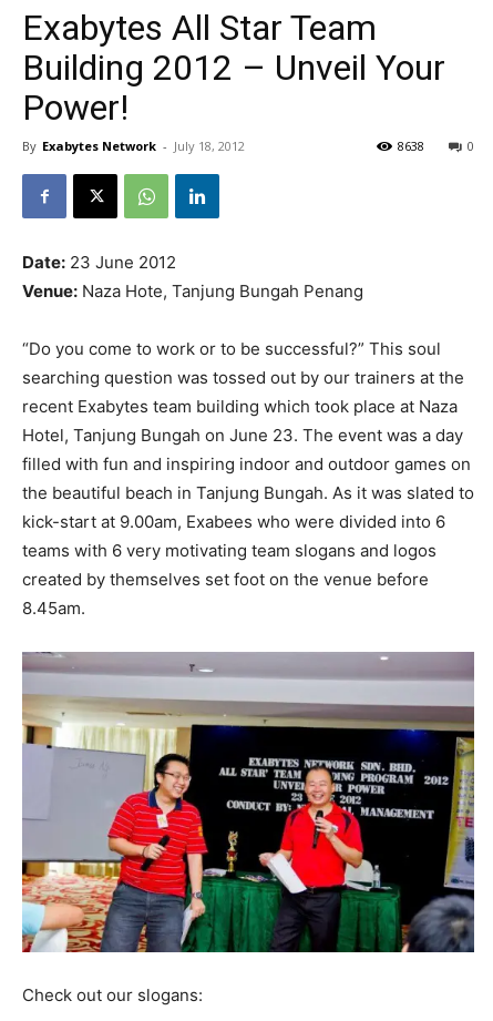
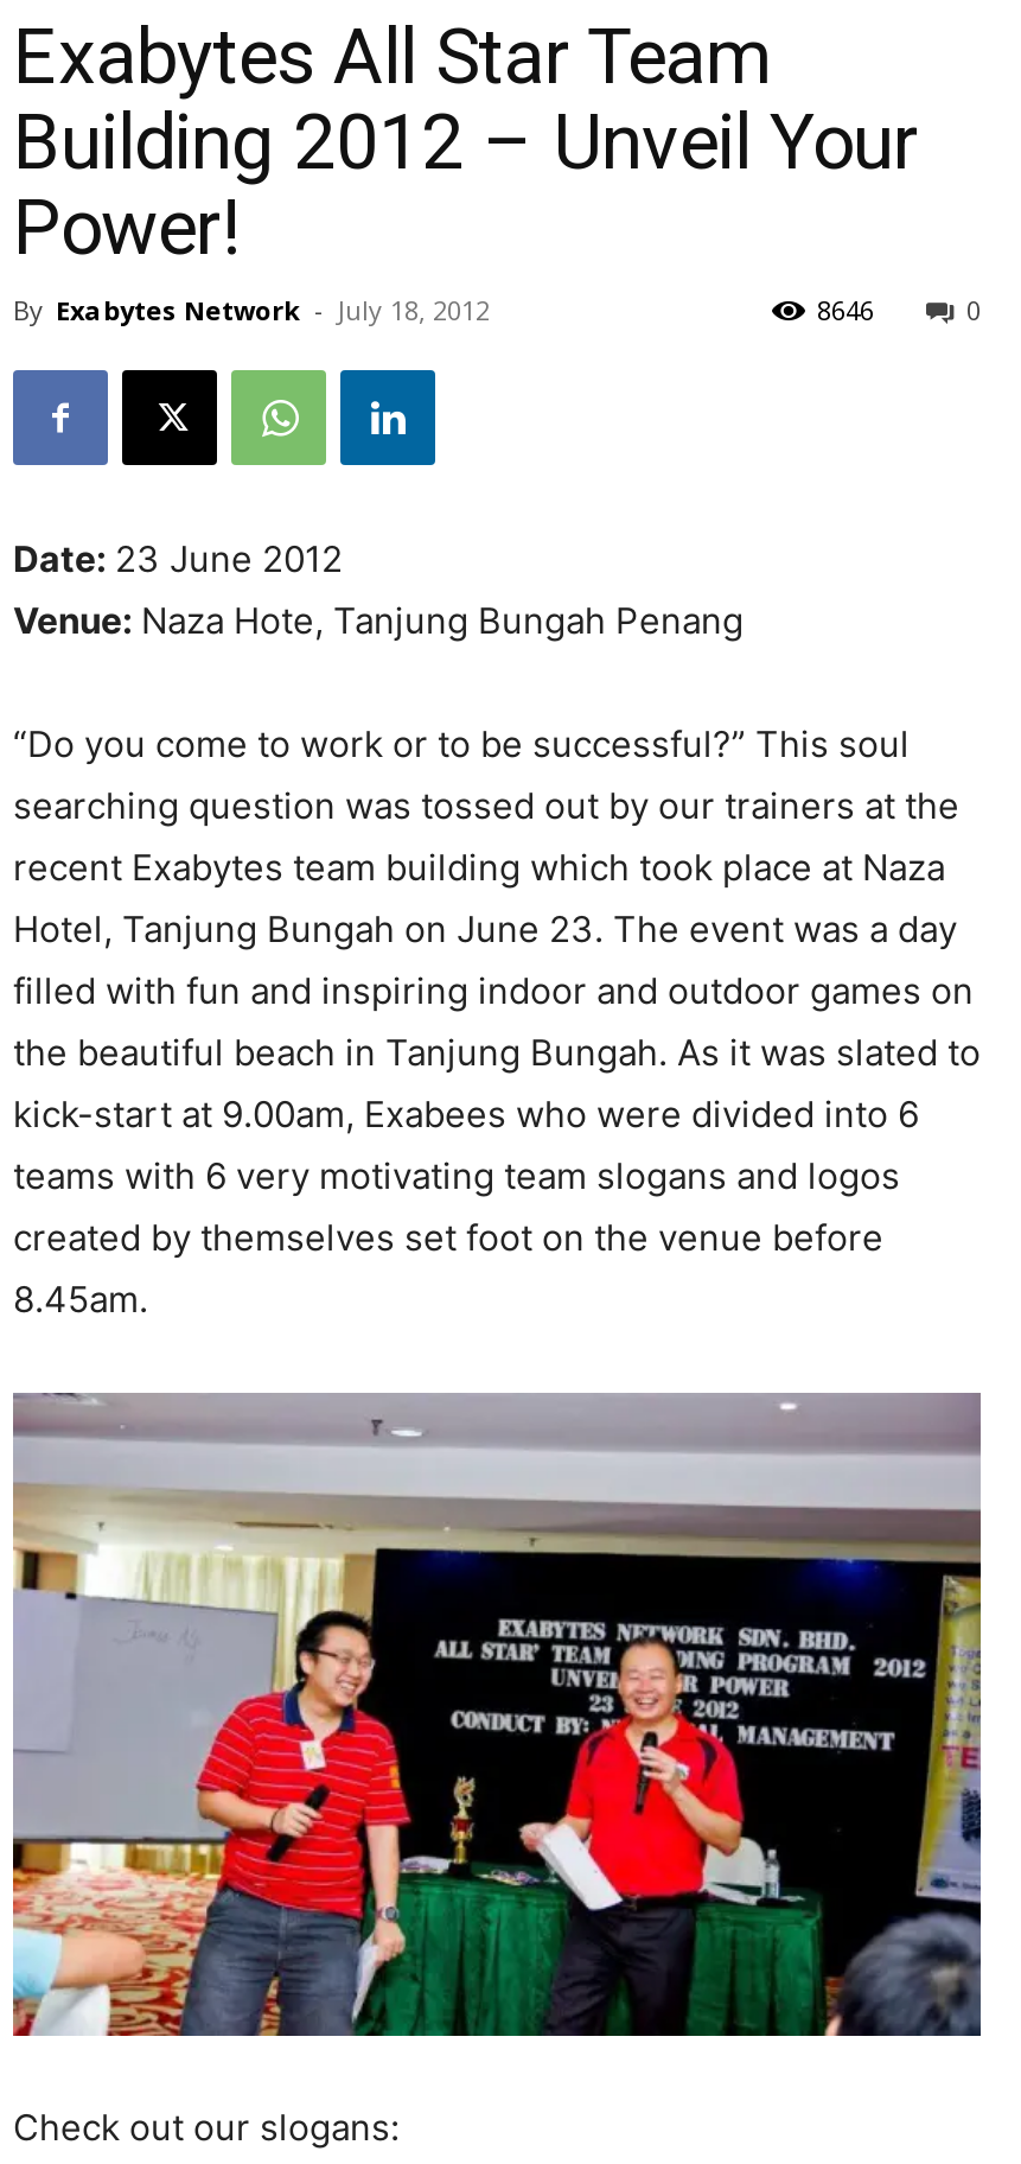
- 8638
+ 8646
